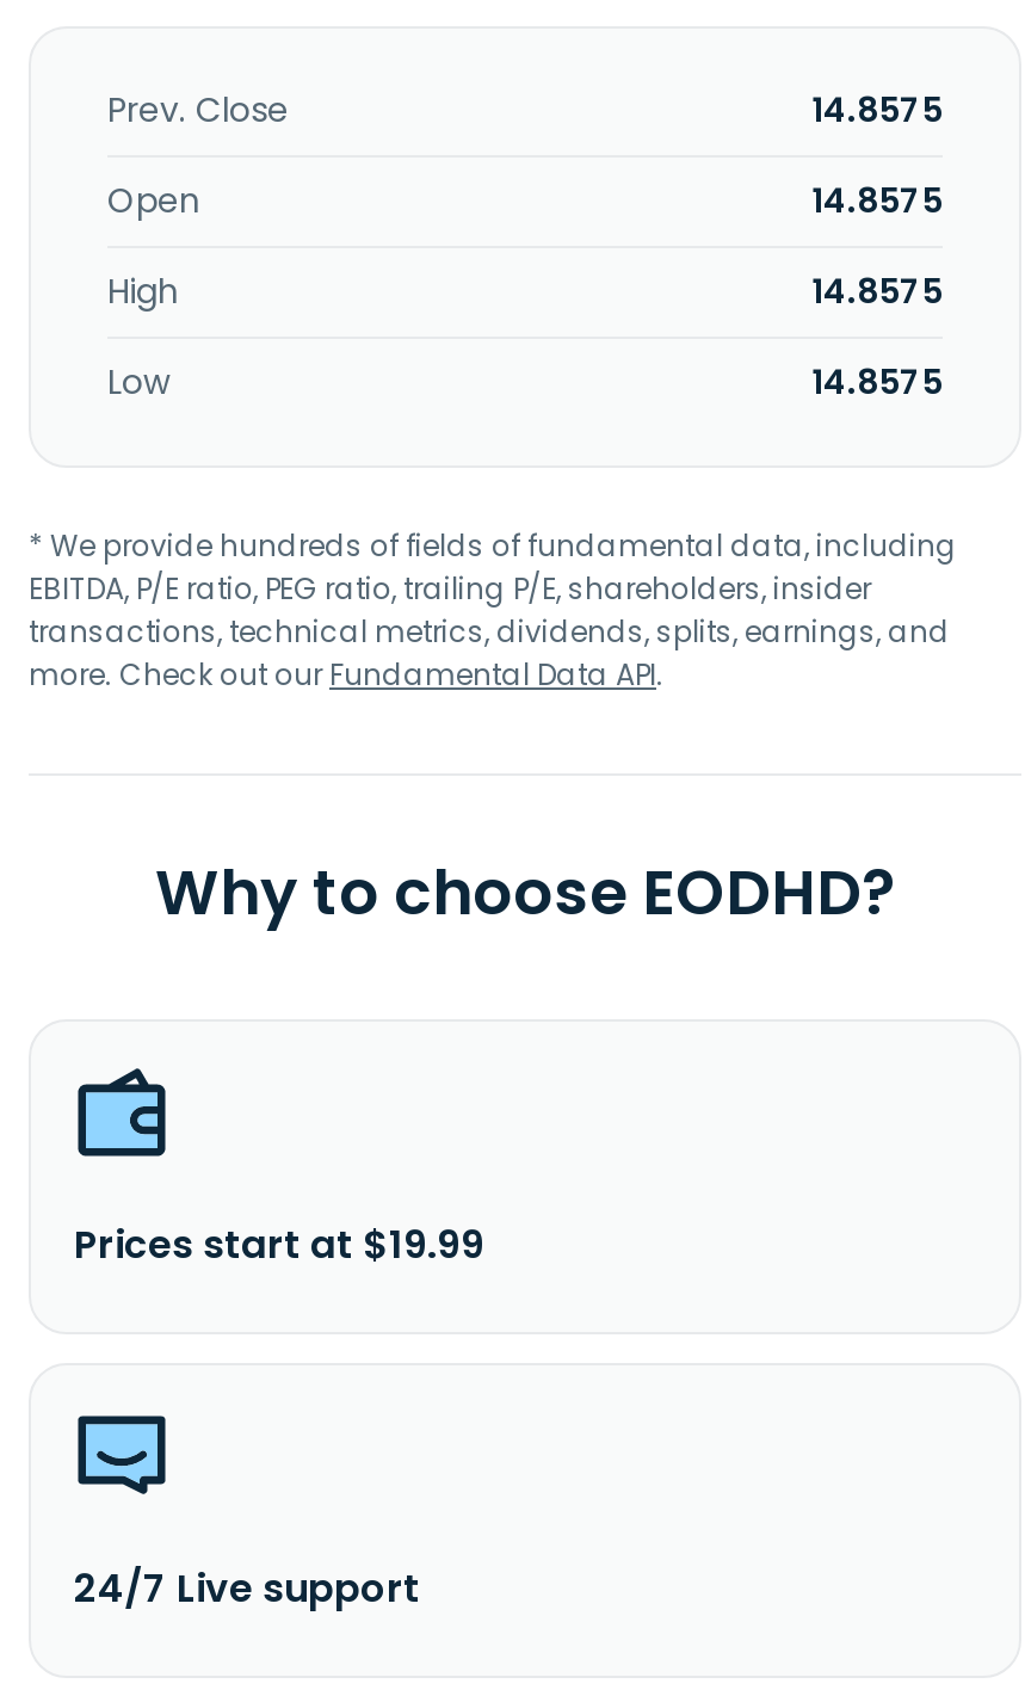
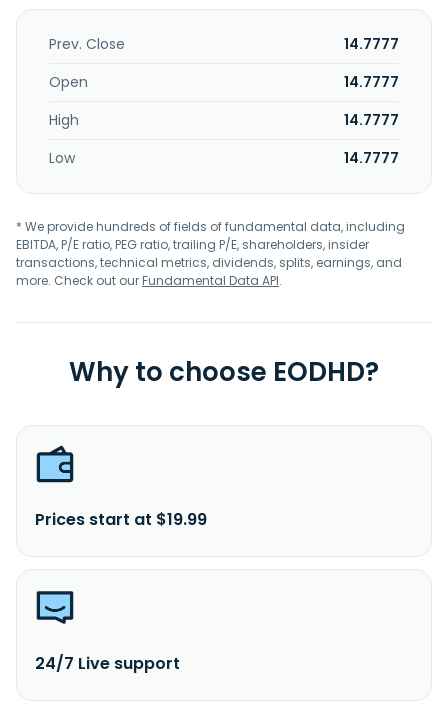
- 14.8575
+ 14.7777

- 14.8575
+ 14.7777

- 14.8575
+ 14.7777

- 14.8575
+ 14.7777
